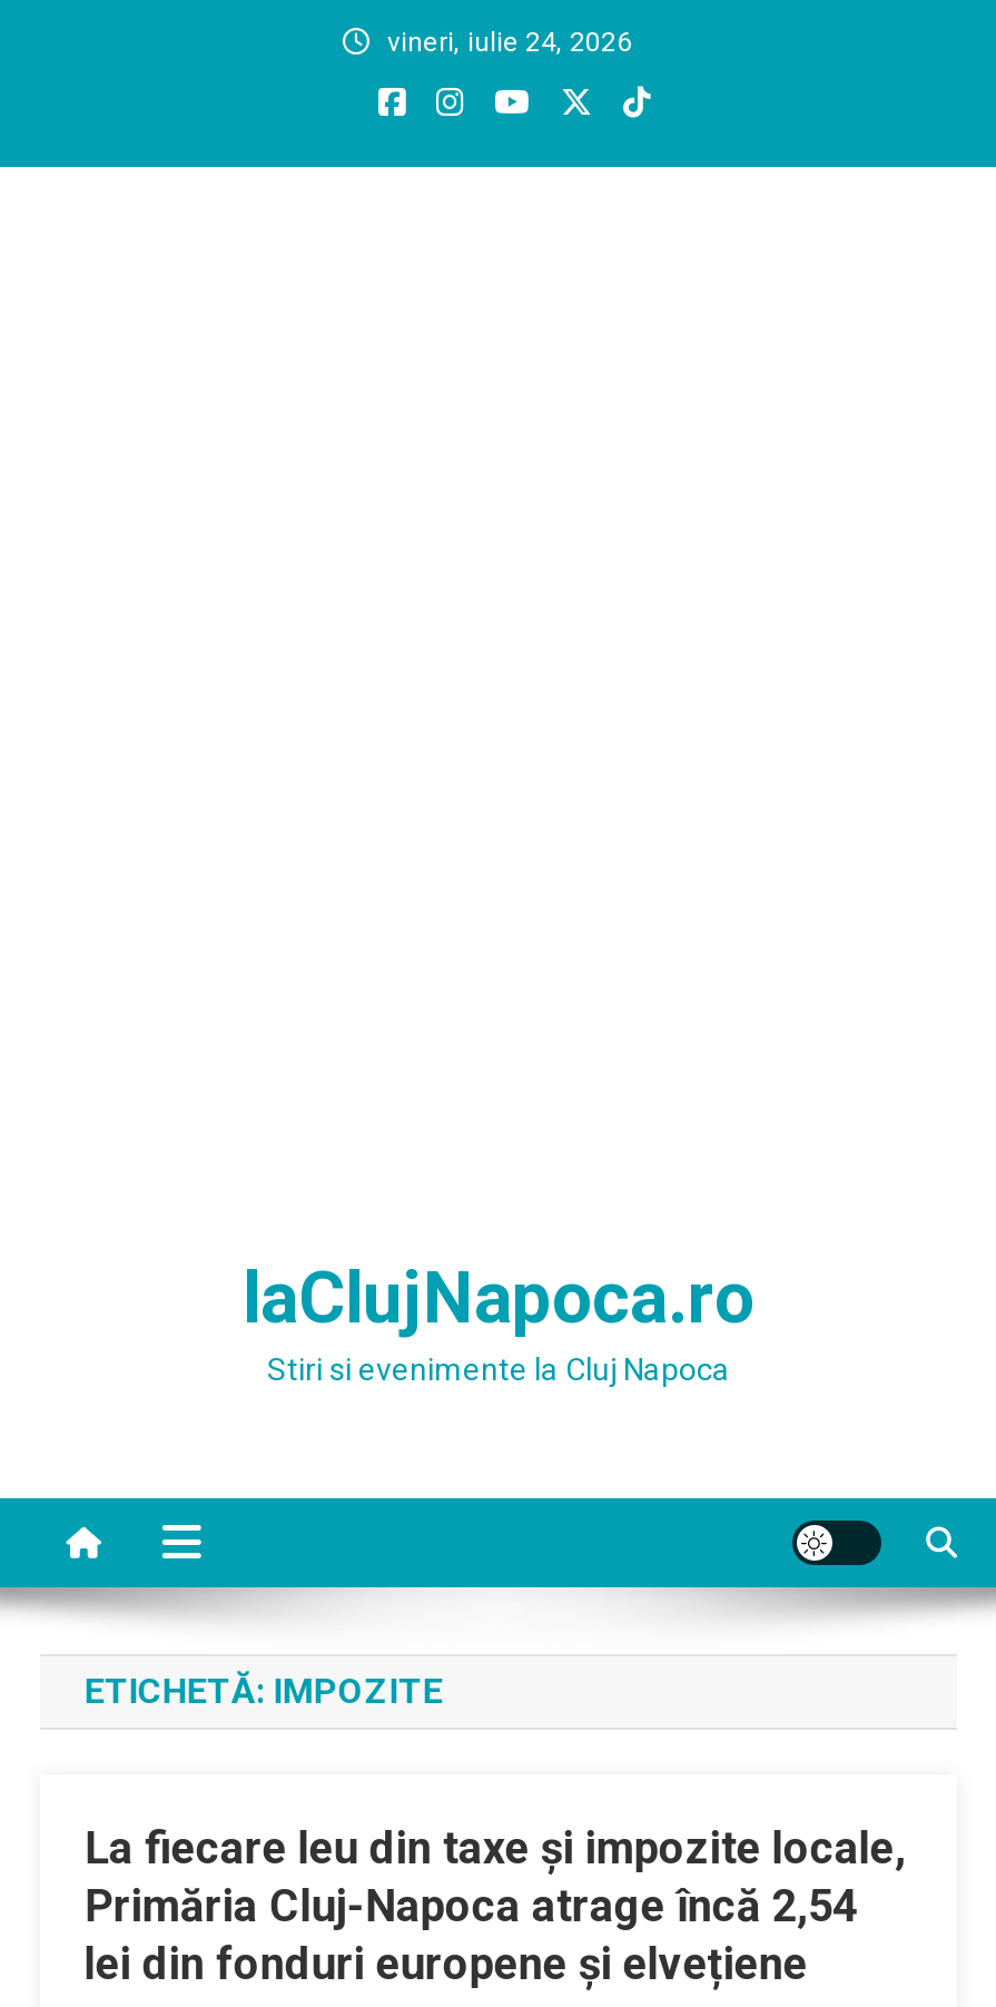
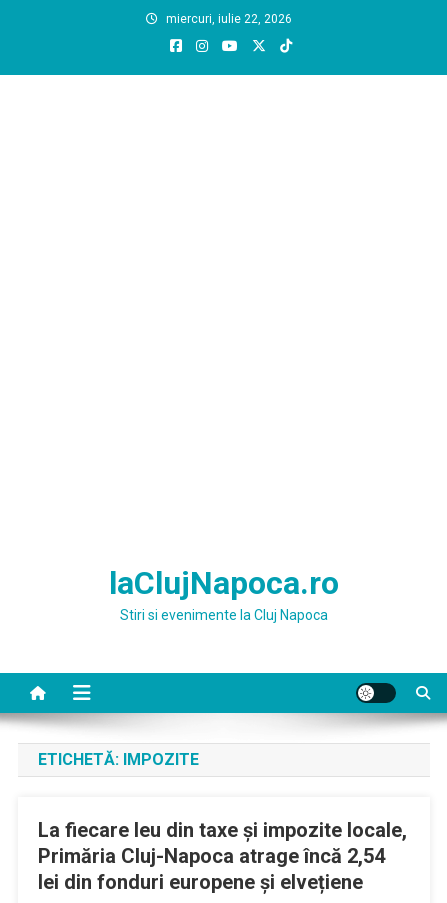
- vineri, iulie 24, 2026
+ miercuri, iulie 22, 2026
